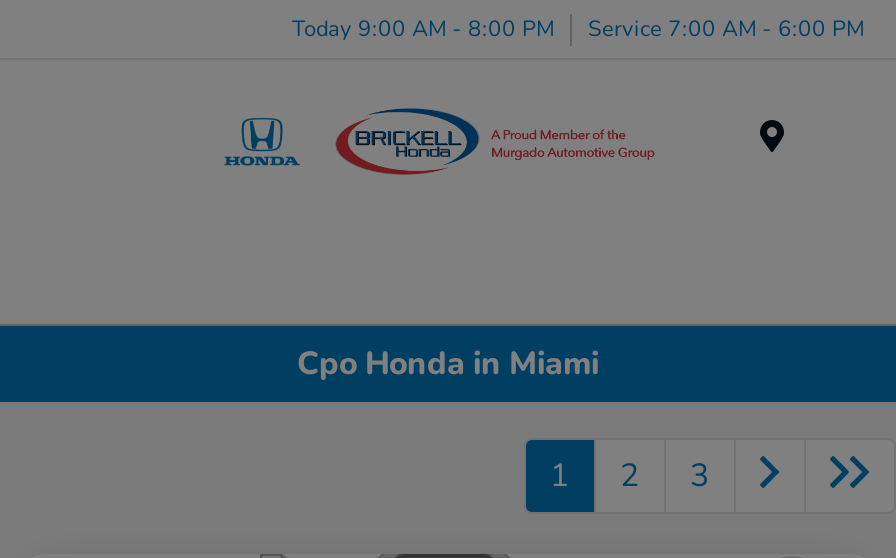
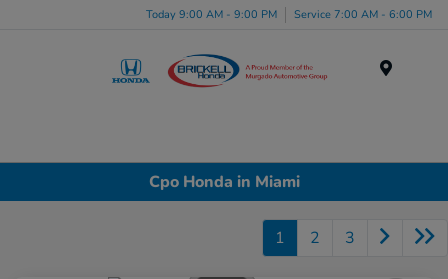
- Today 9:00 AM - 8:00 PM Service 7:00 AM - 6:00 PM
+ Today 9:00 AM - 9:00 PM Service 7:00 AM - 6:00 PM
